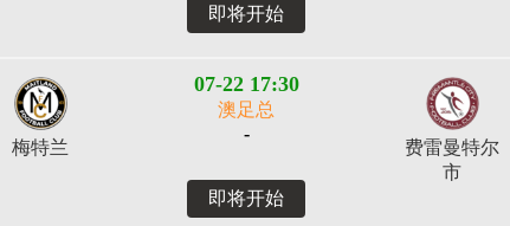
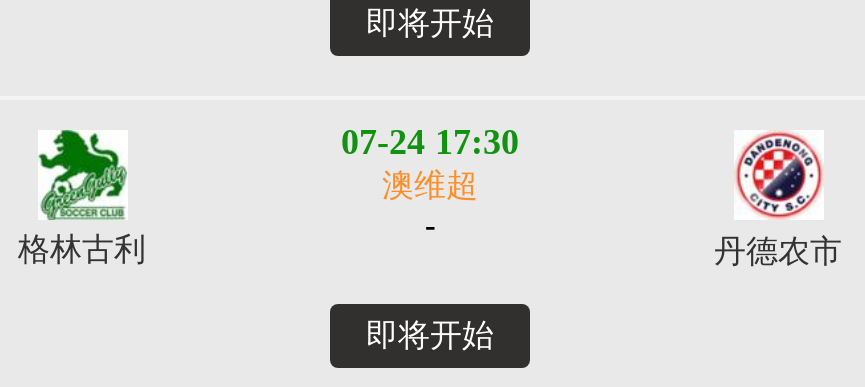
- [image]
- 梅特兰
+ [image]
+ 格林古利

- 07-22 17:30
- 澳足总
+ 07-24 17:30
+ 澳维超

- [image]
- 费雷曼特尔
- 市
+ [image]
+ 丹德农市
